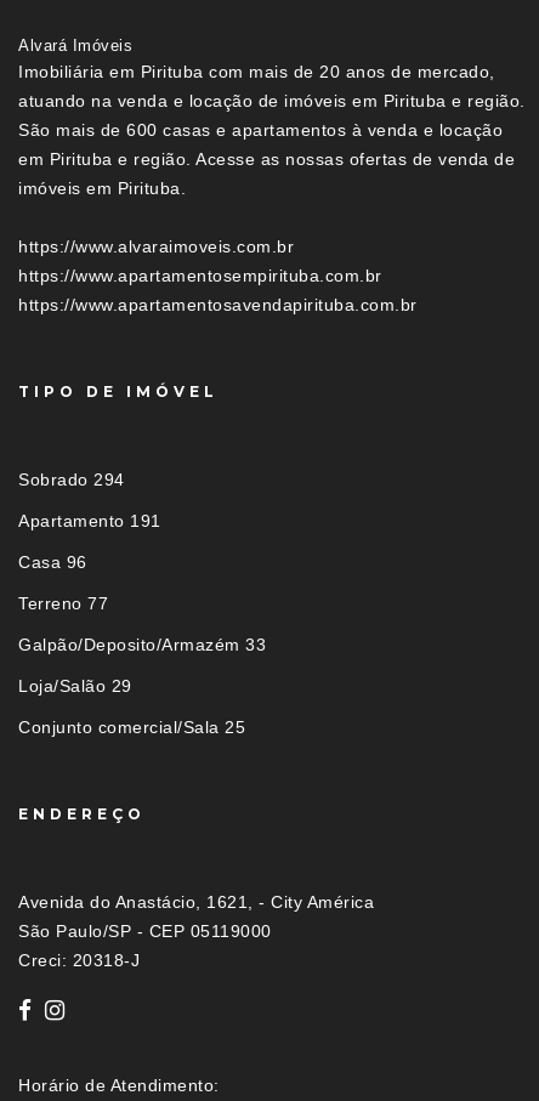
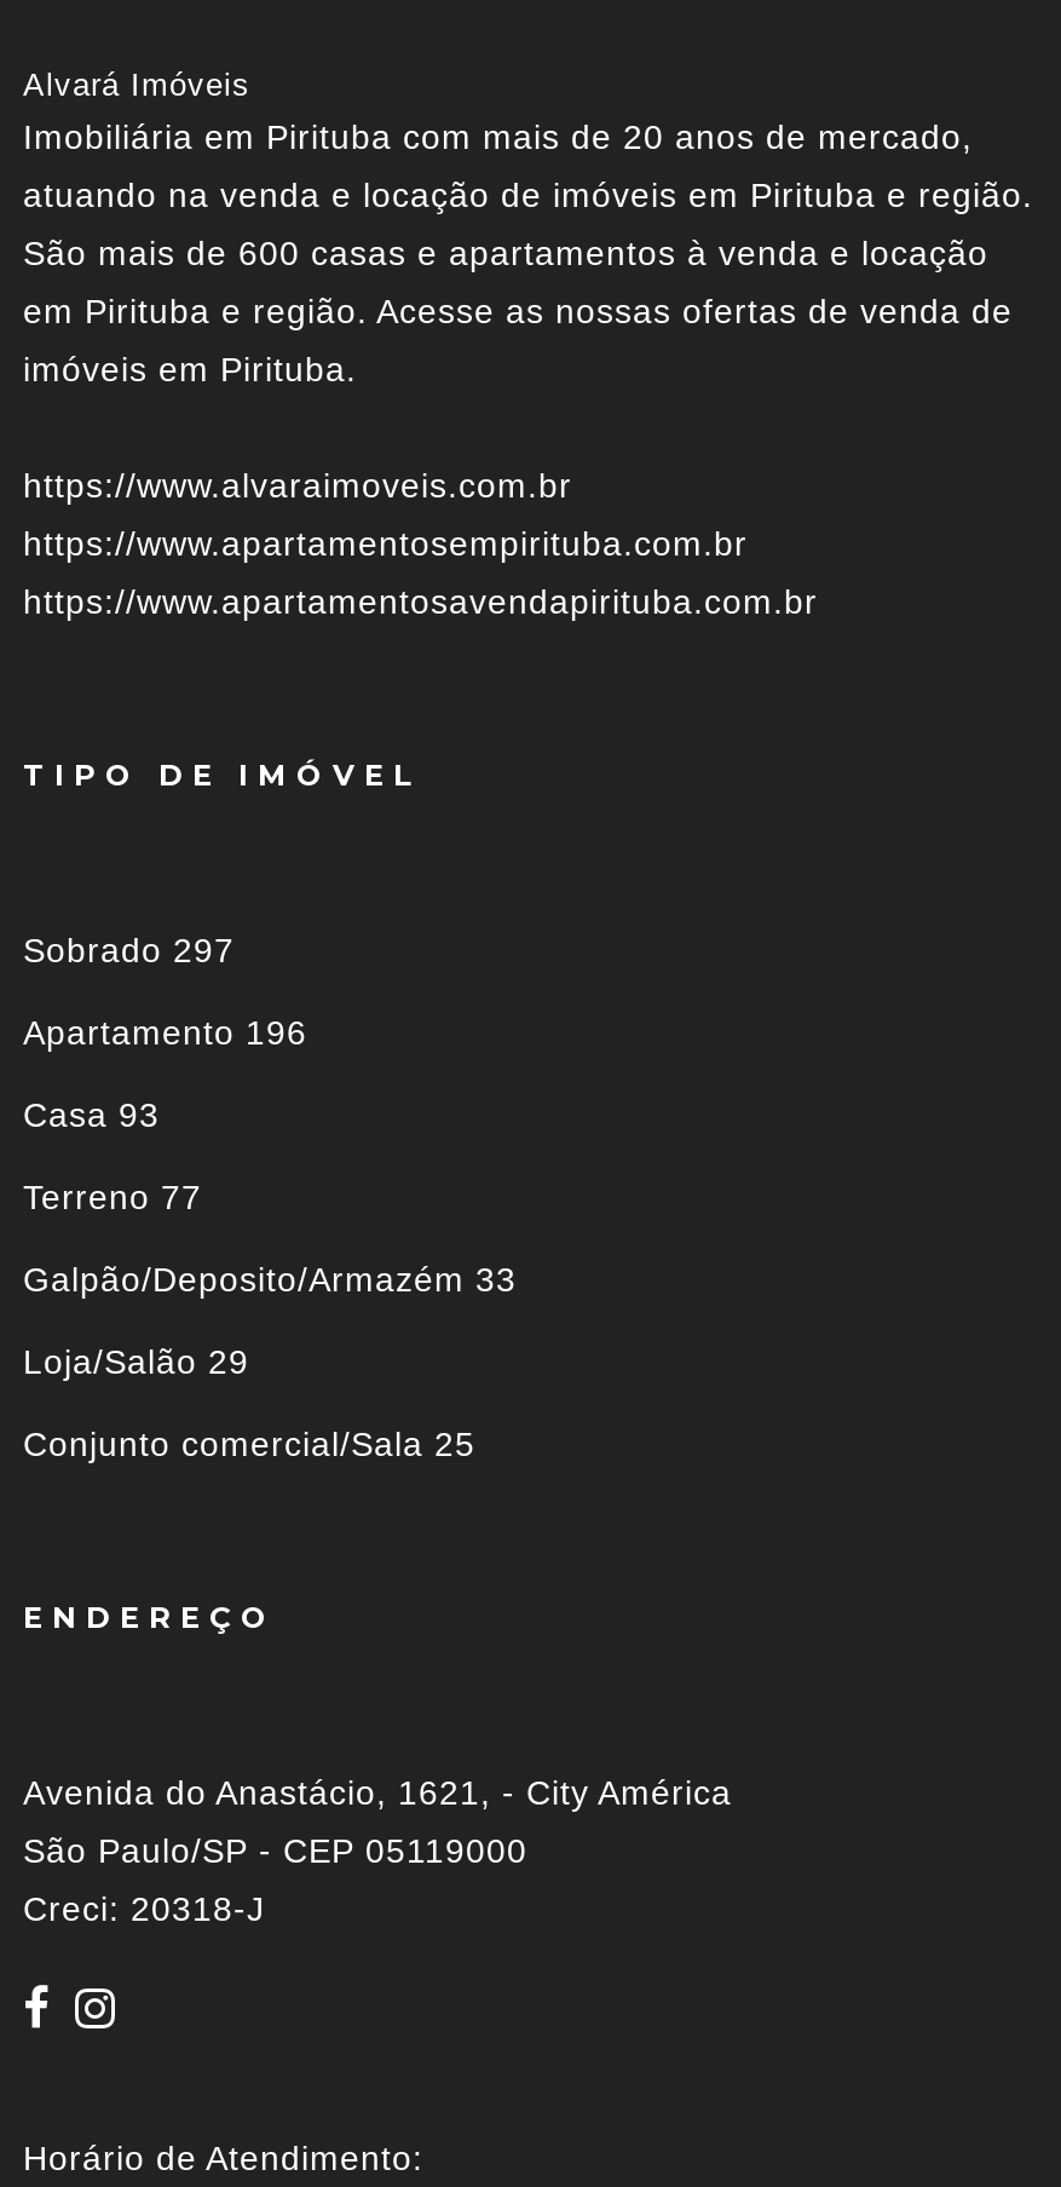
- Sobrado 294
+ Sobrado 297

- Apartamento 191
+ Apartamento 196

- Casa 96
+ Casa 93
